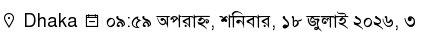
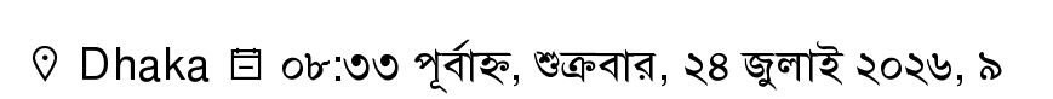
- ০৯:৫৯ অপরাহ্ন, শনিবার, ১৮ জুলাই ২০২৬, ৩
+ ০৮:৩৩ পূর্বাহ্ন, শুক্রবার, ২৪ জুলাই ২০২৬, ৯
